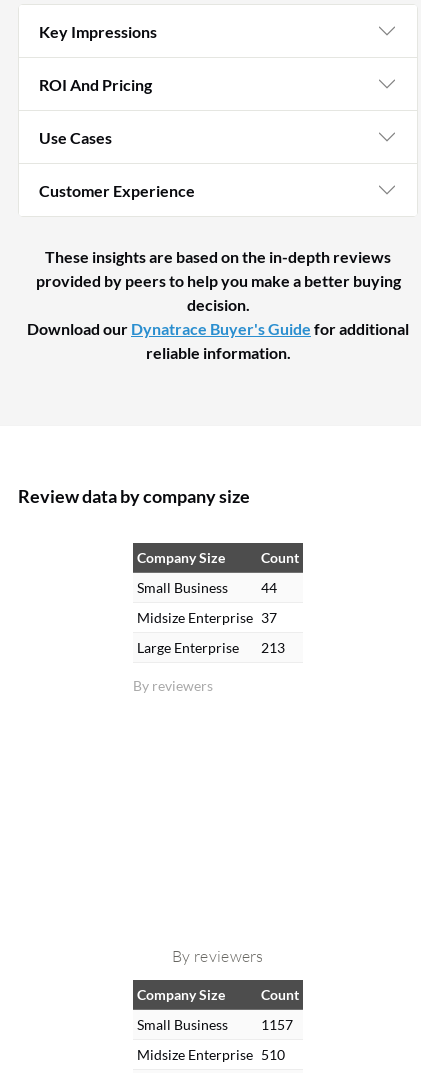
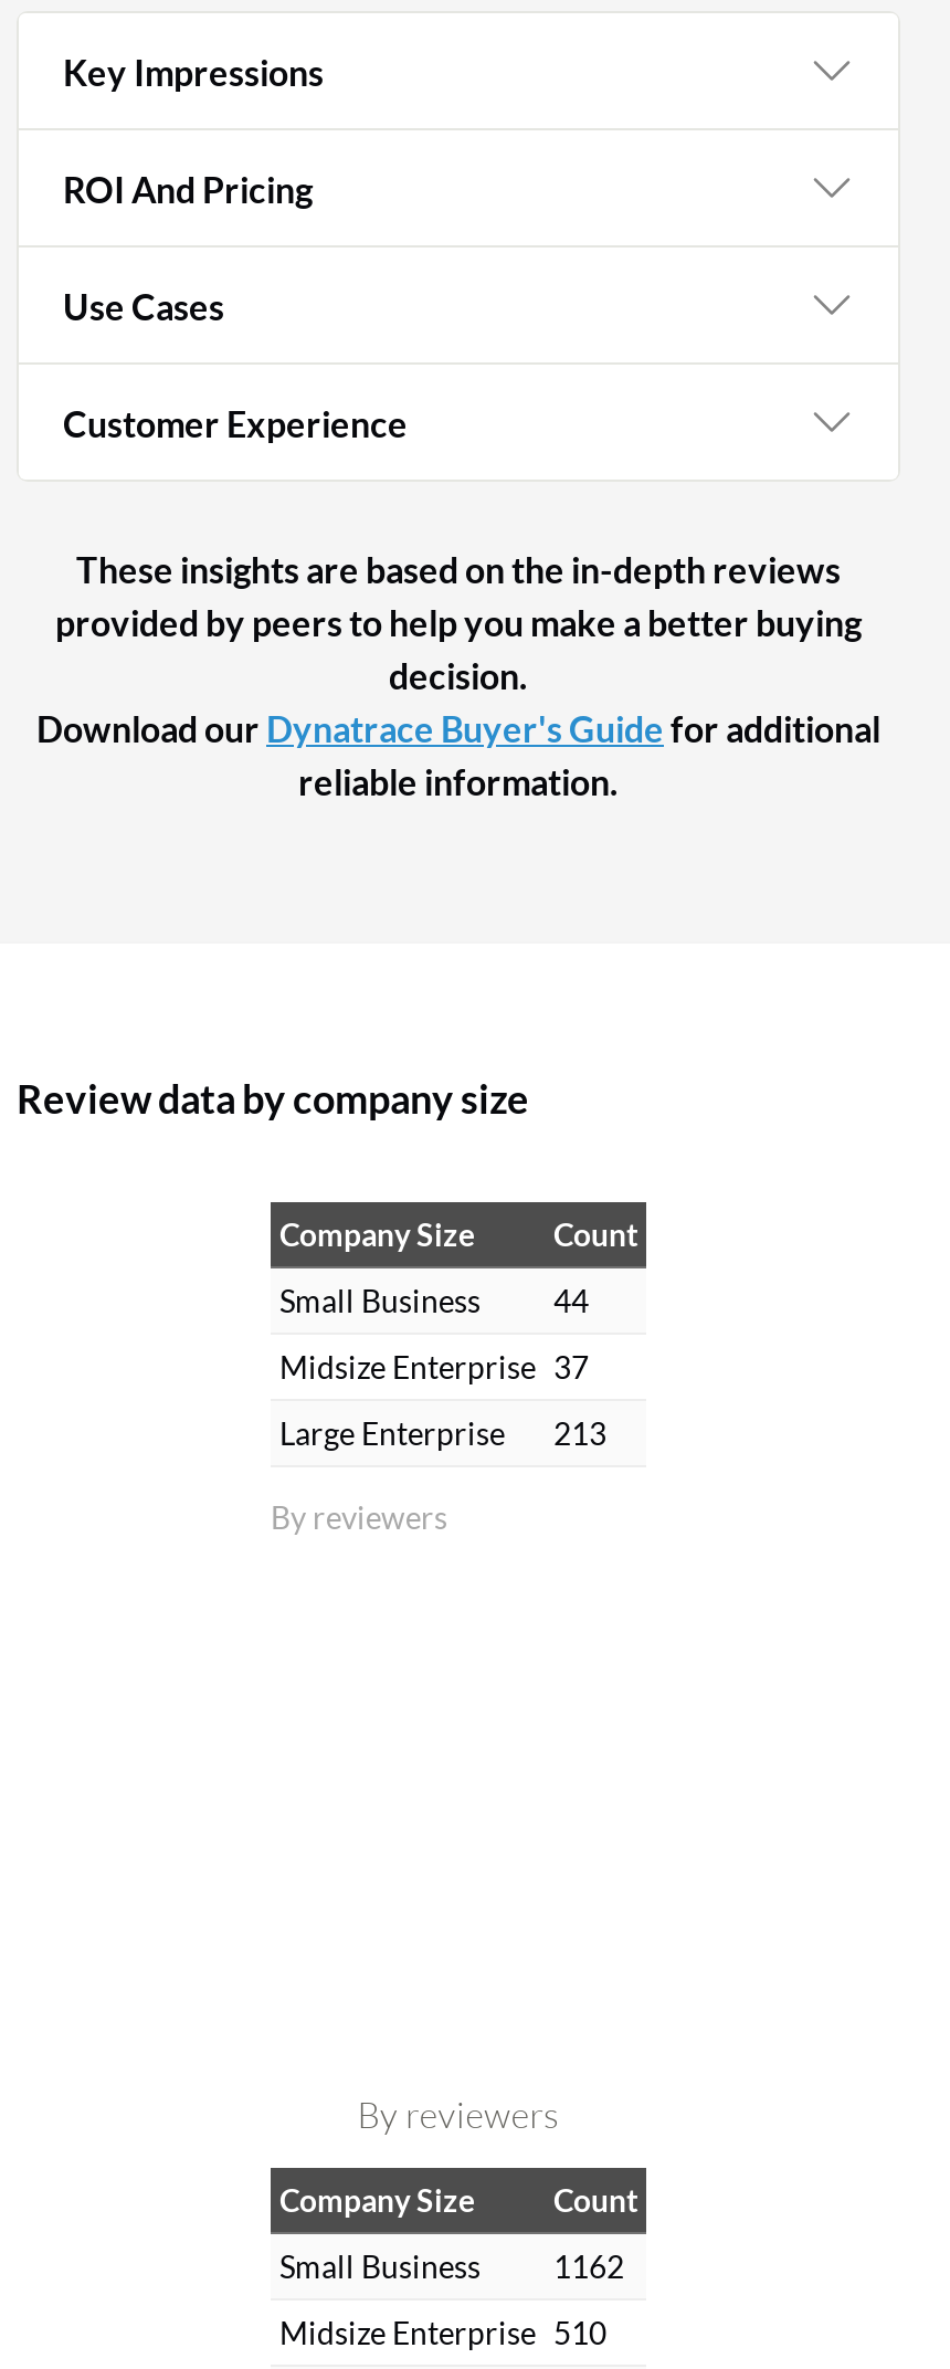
- Small Business 1157
+ Small Business 1162
